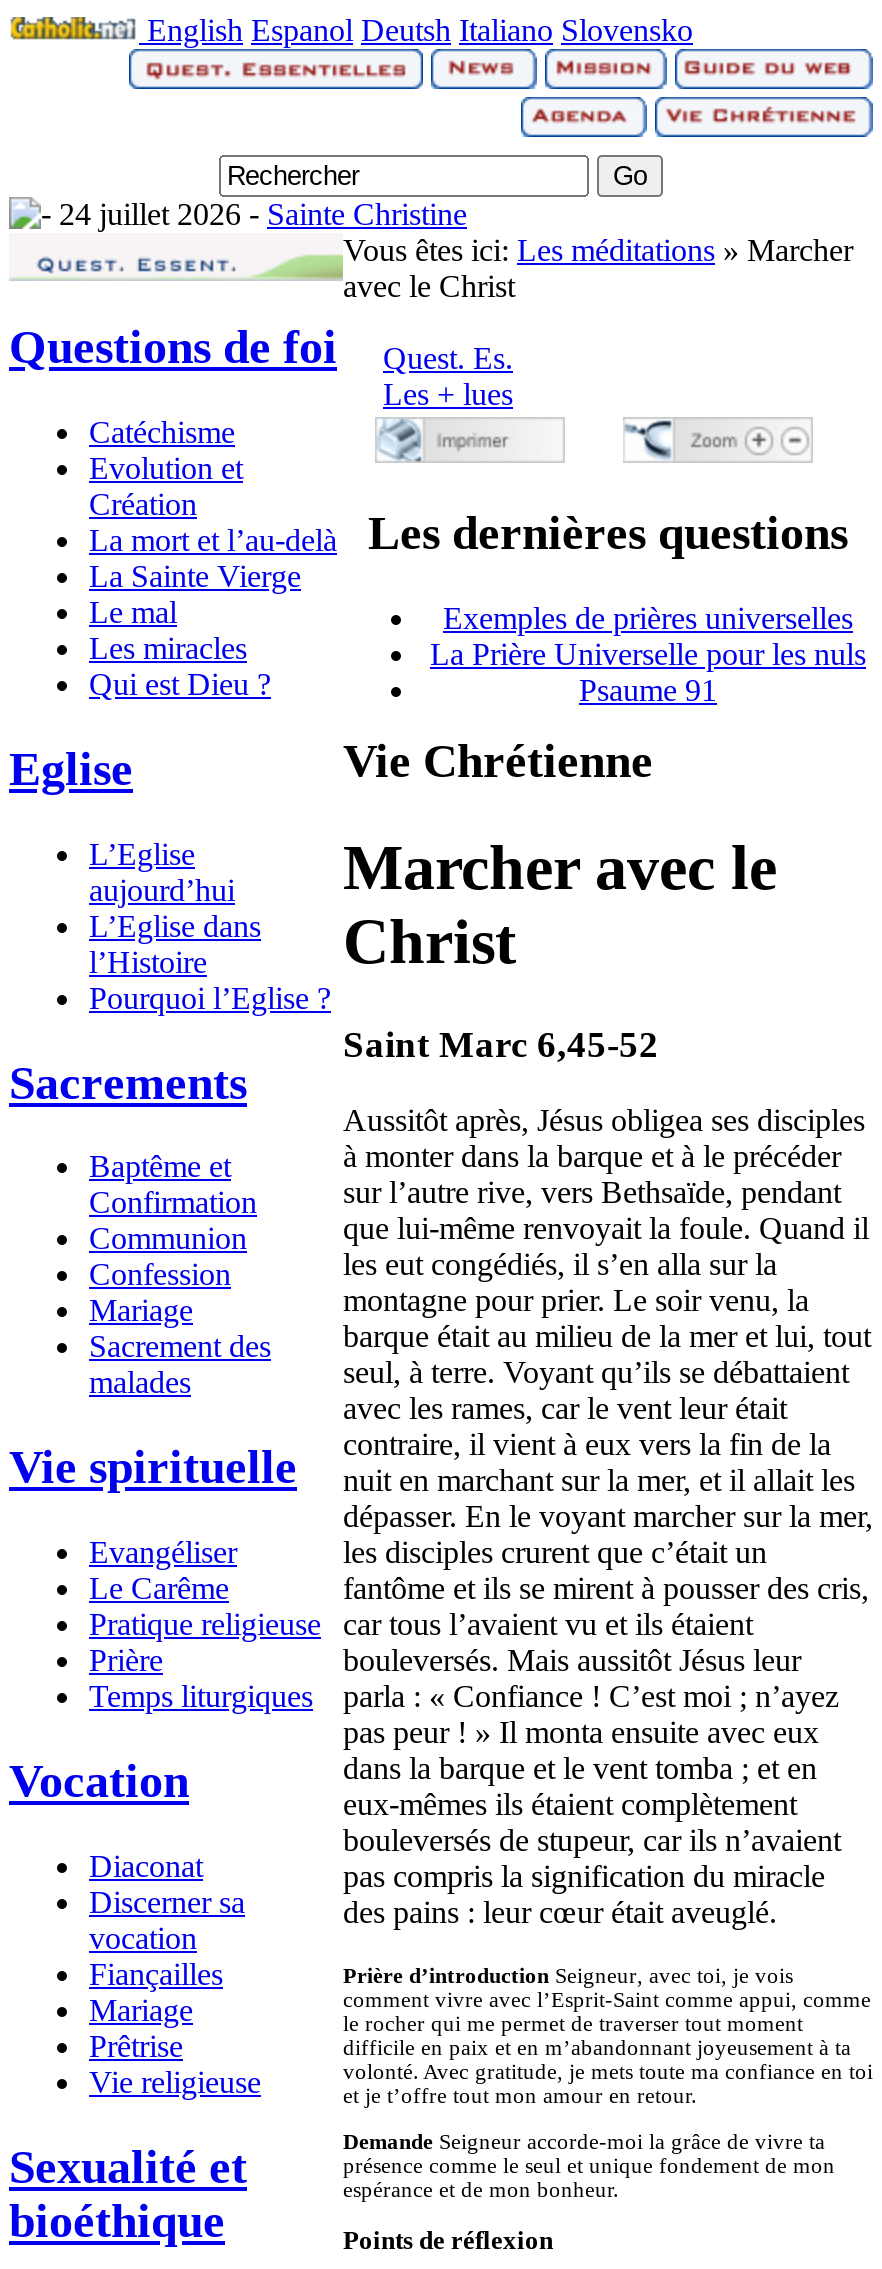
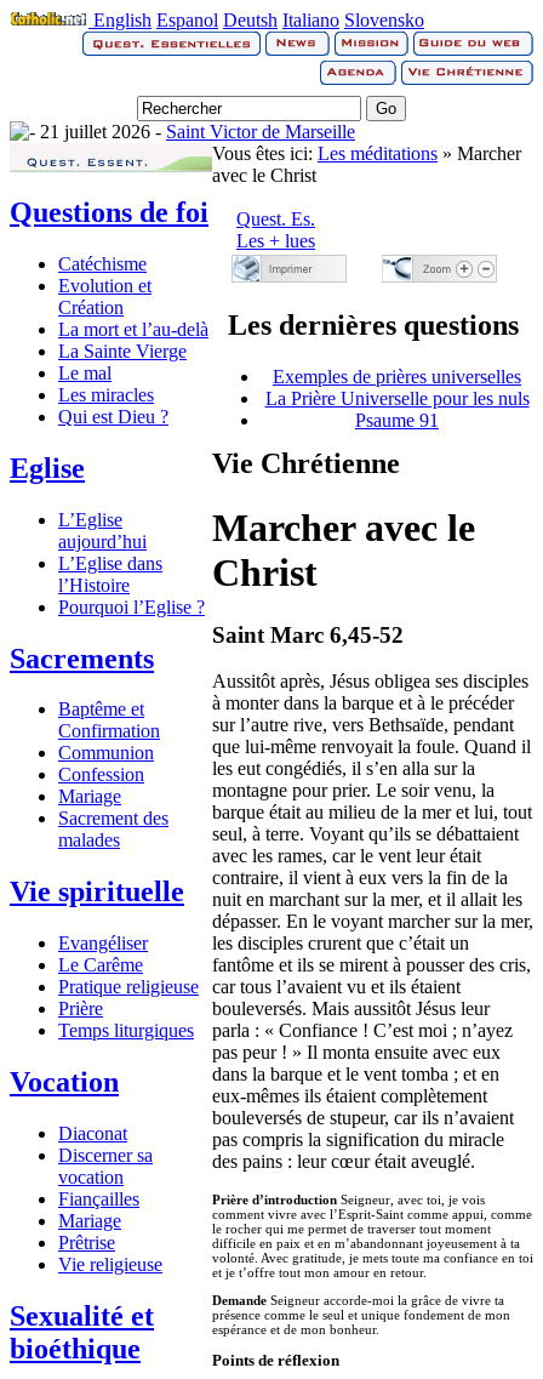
- 24 juillet 2026 -Sainte Christine
+ 21 juillet 2026 -Saint Victor de Marseille
